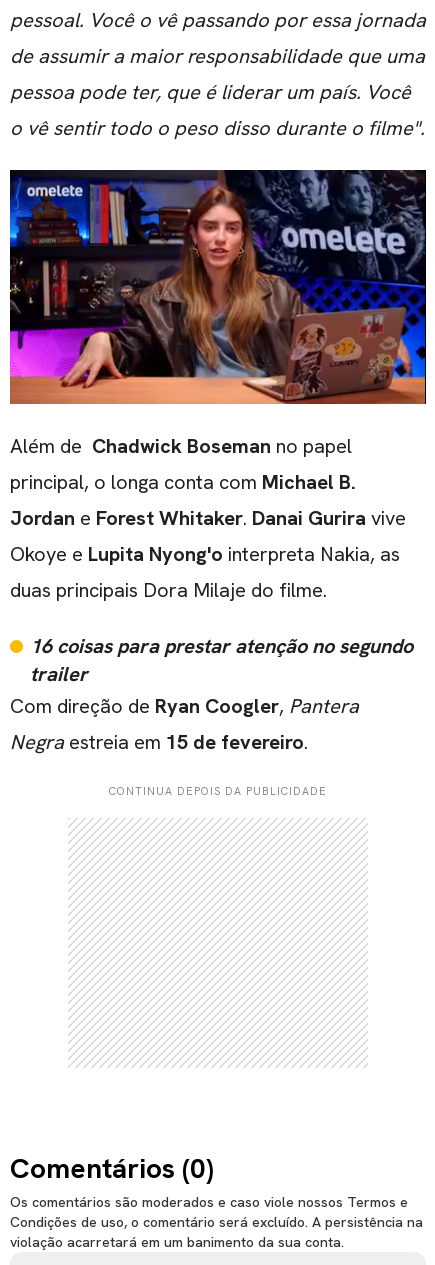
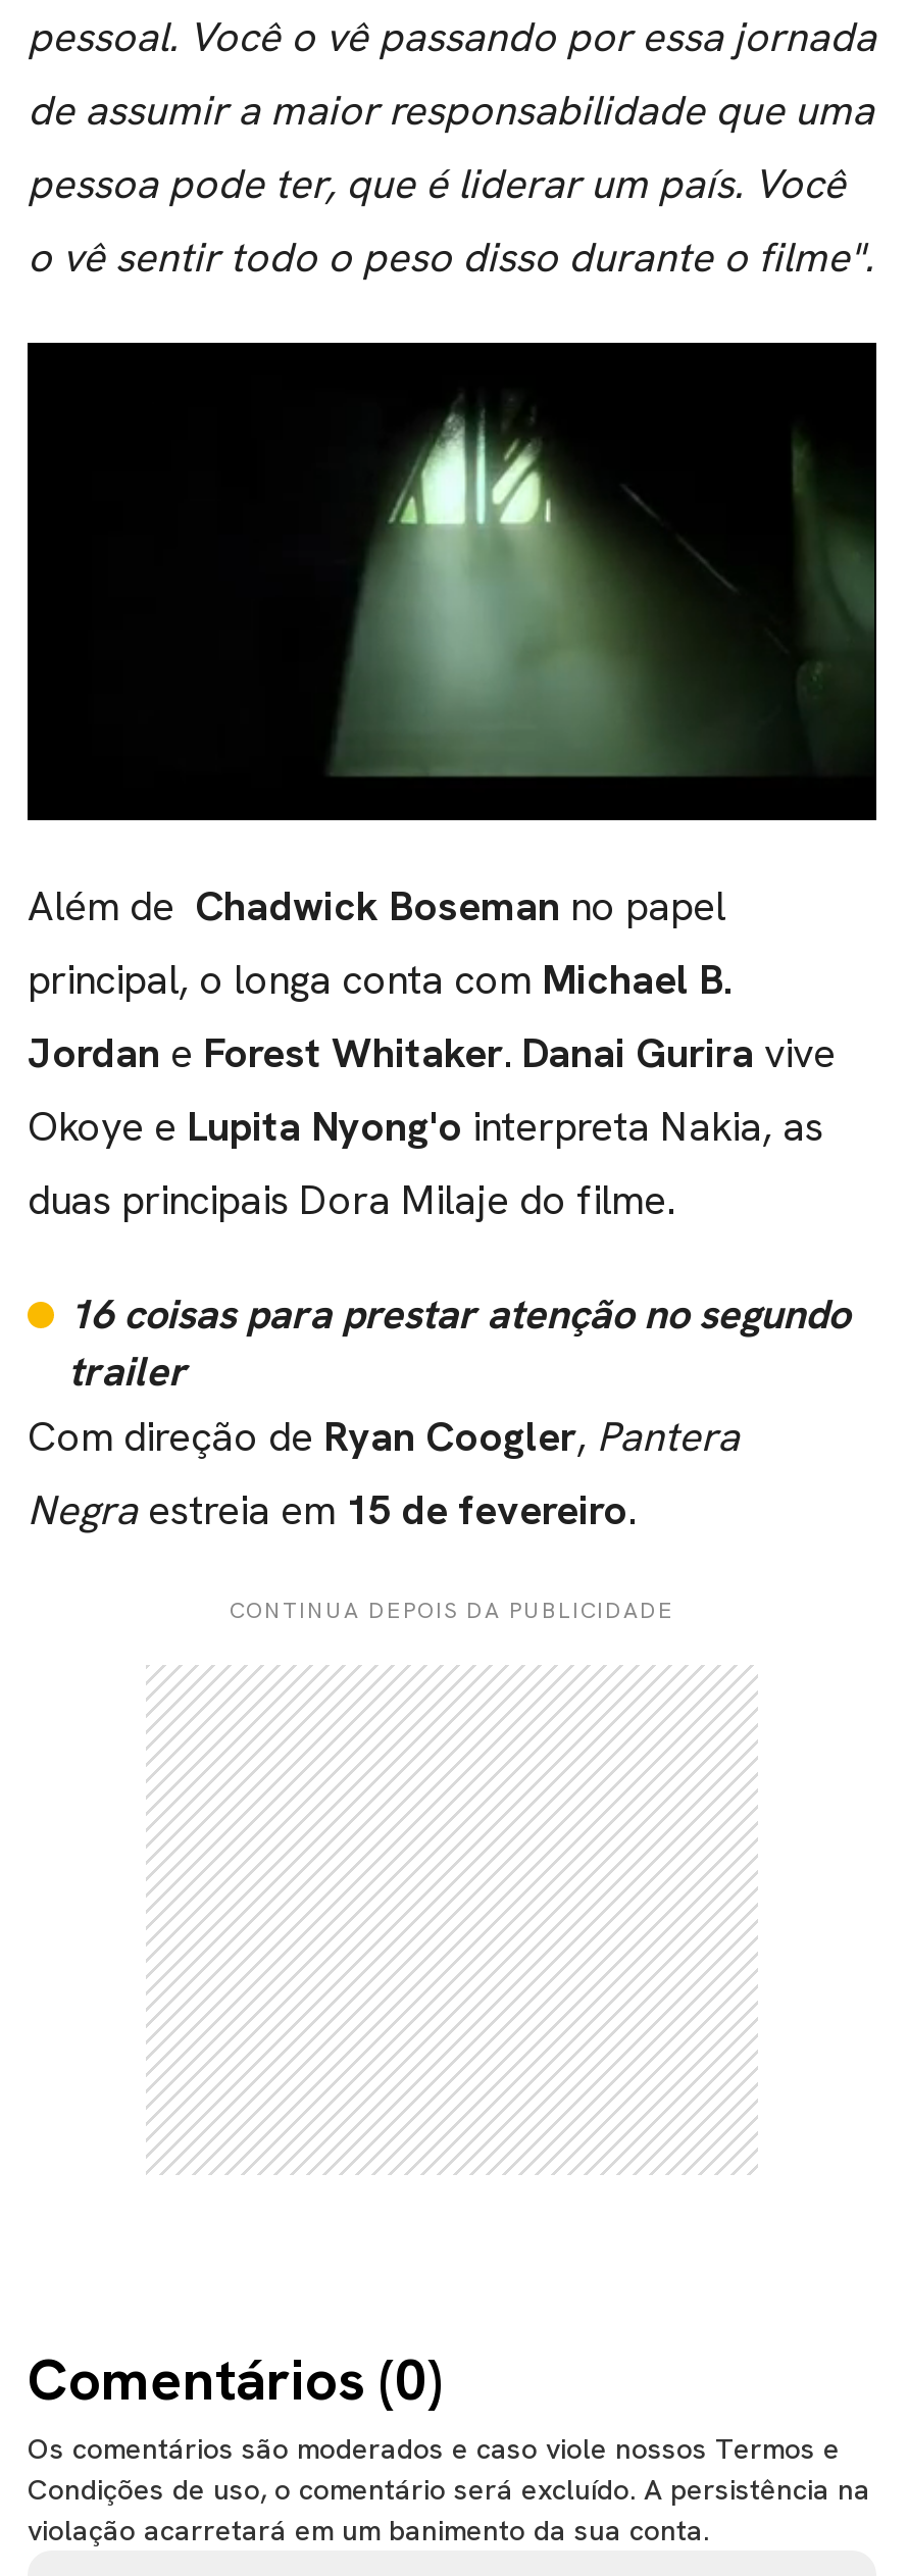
- [image]
+ [image]
